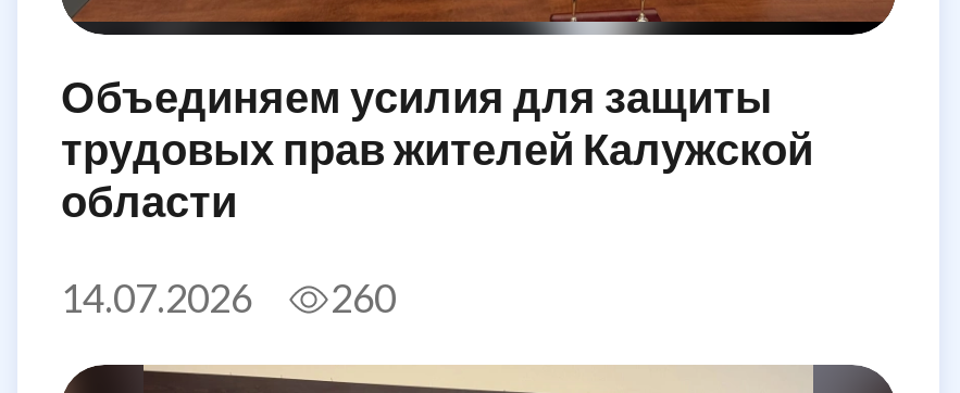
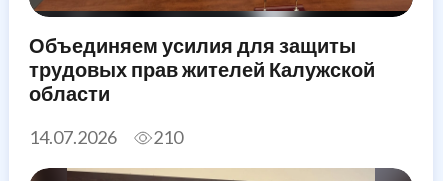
- 14.07.2026 260
+ 14.07.2026 210
